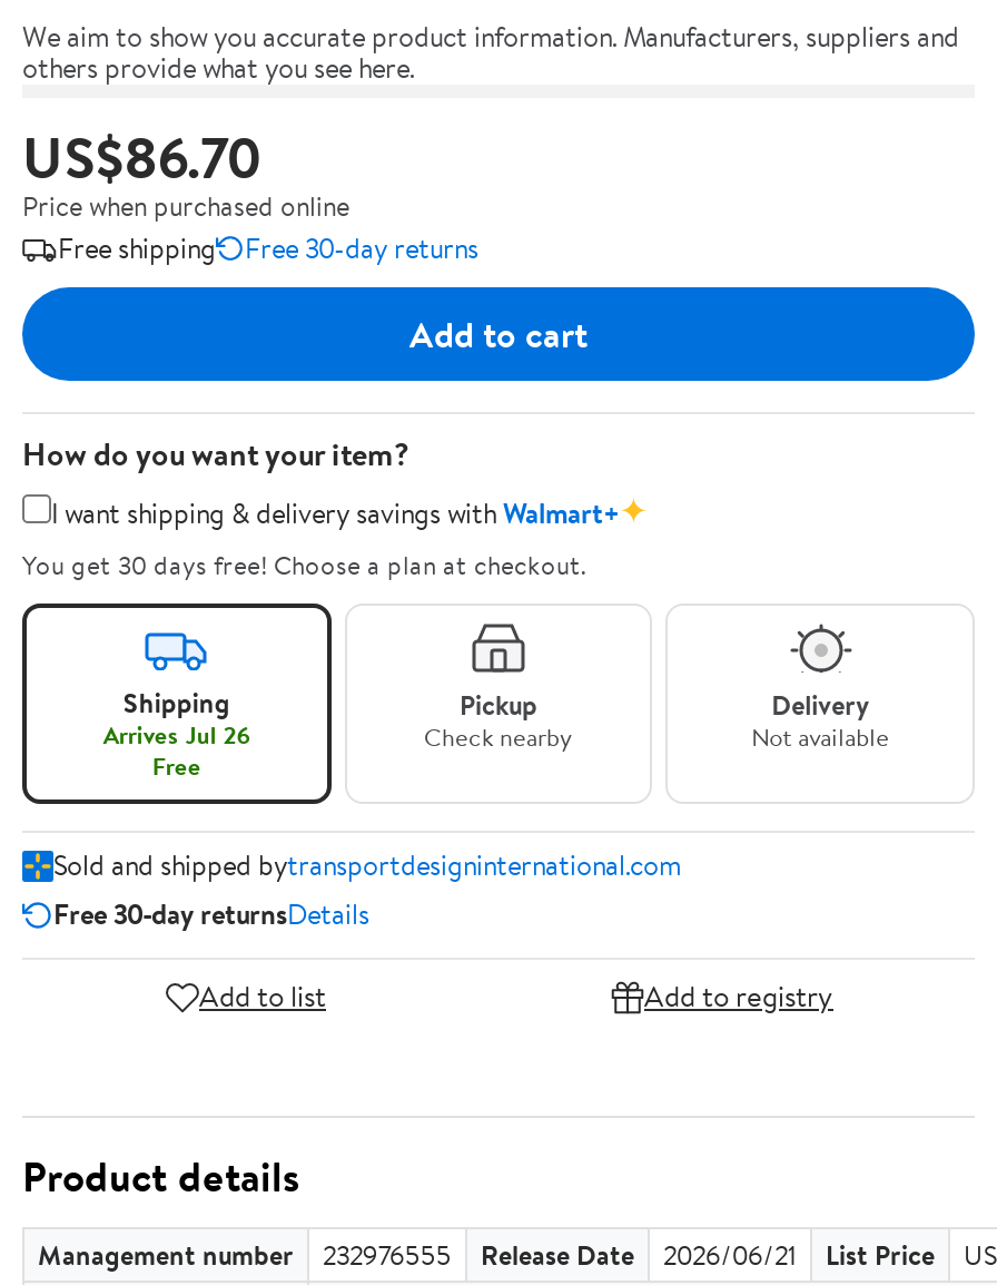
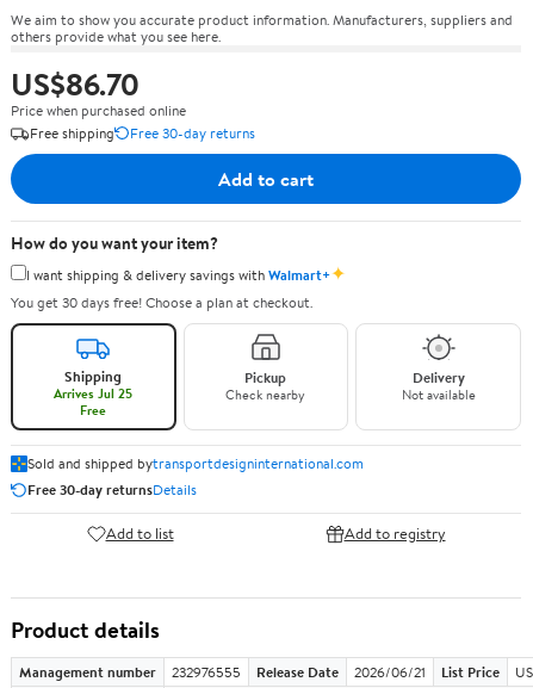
- Arrives Jul 26
+ Arrives Jul 25
